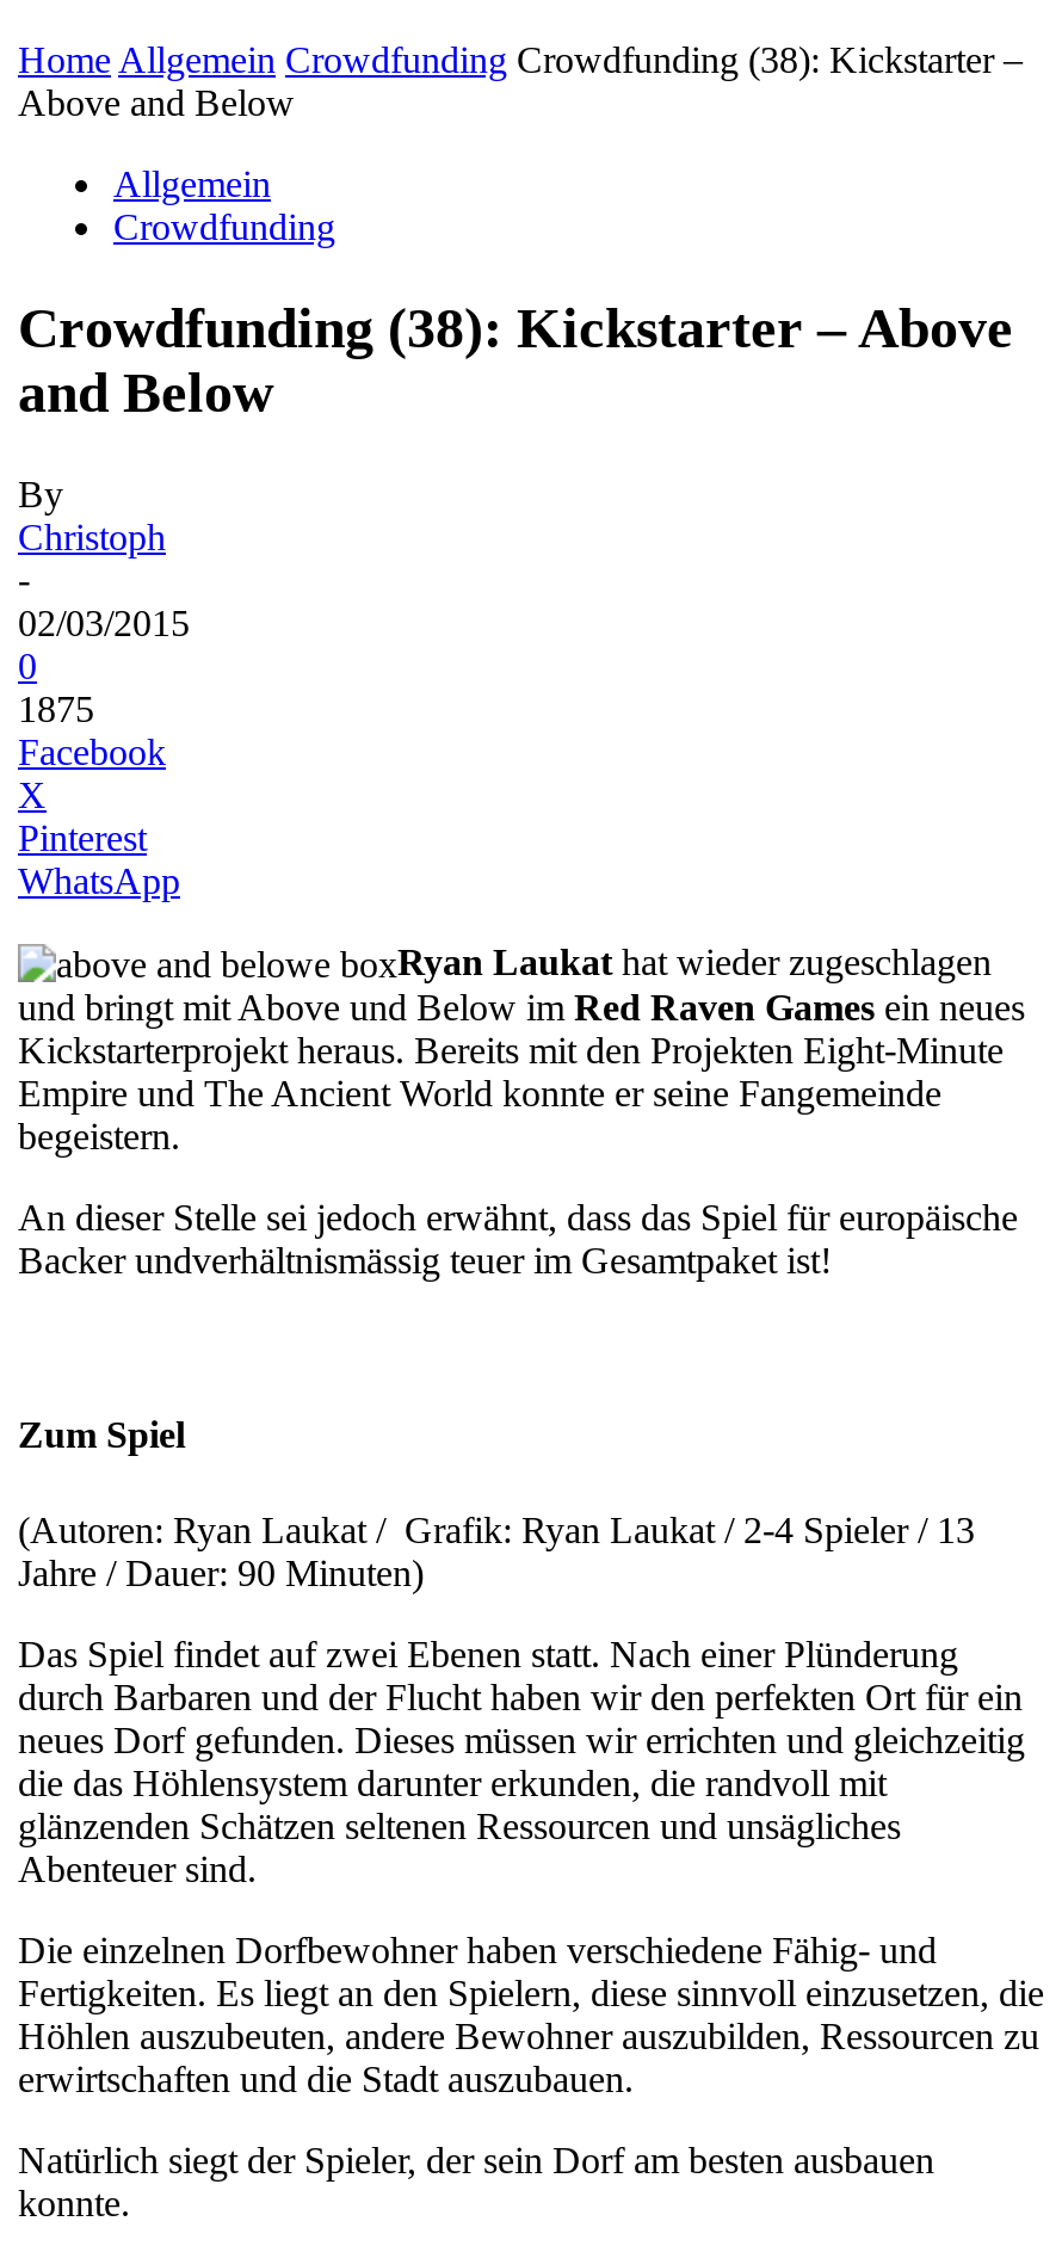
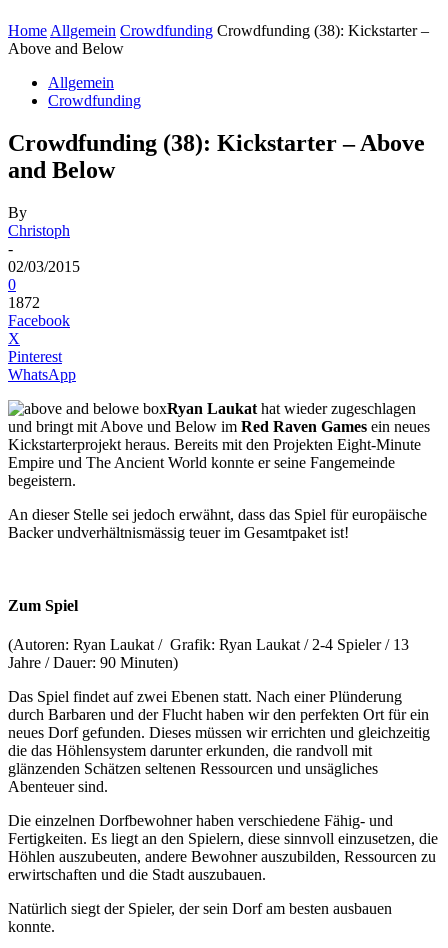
- 1875
+ 1872
